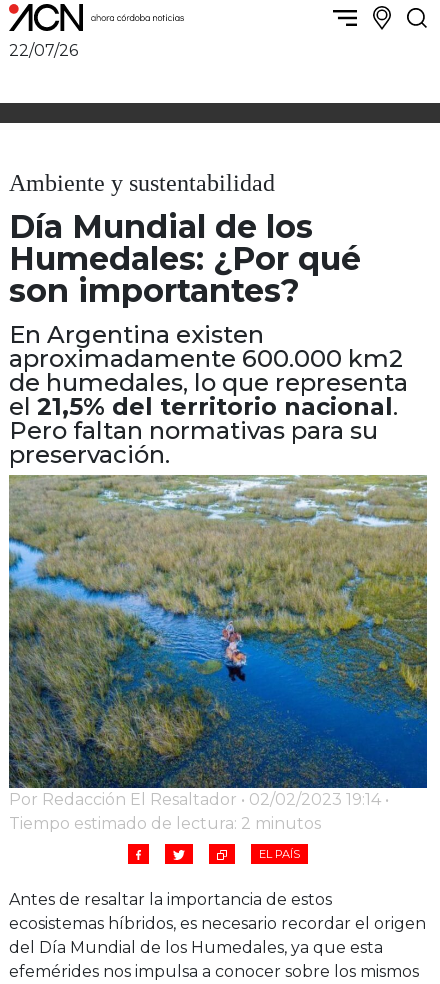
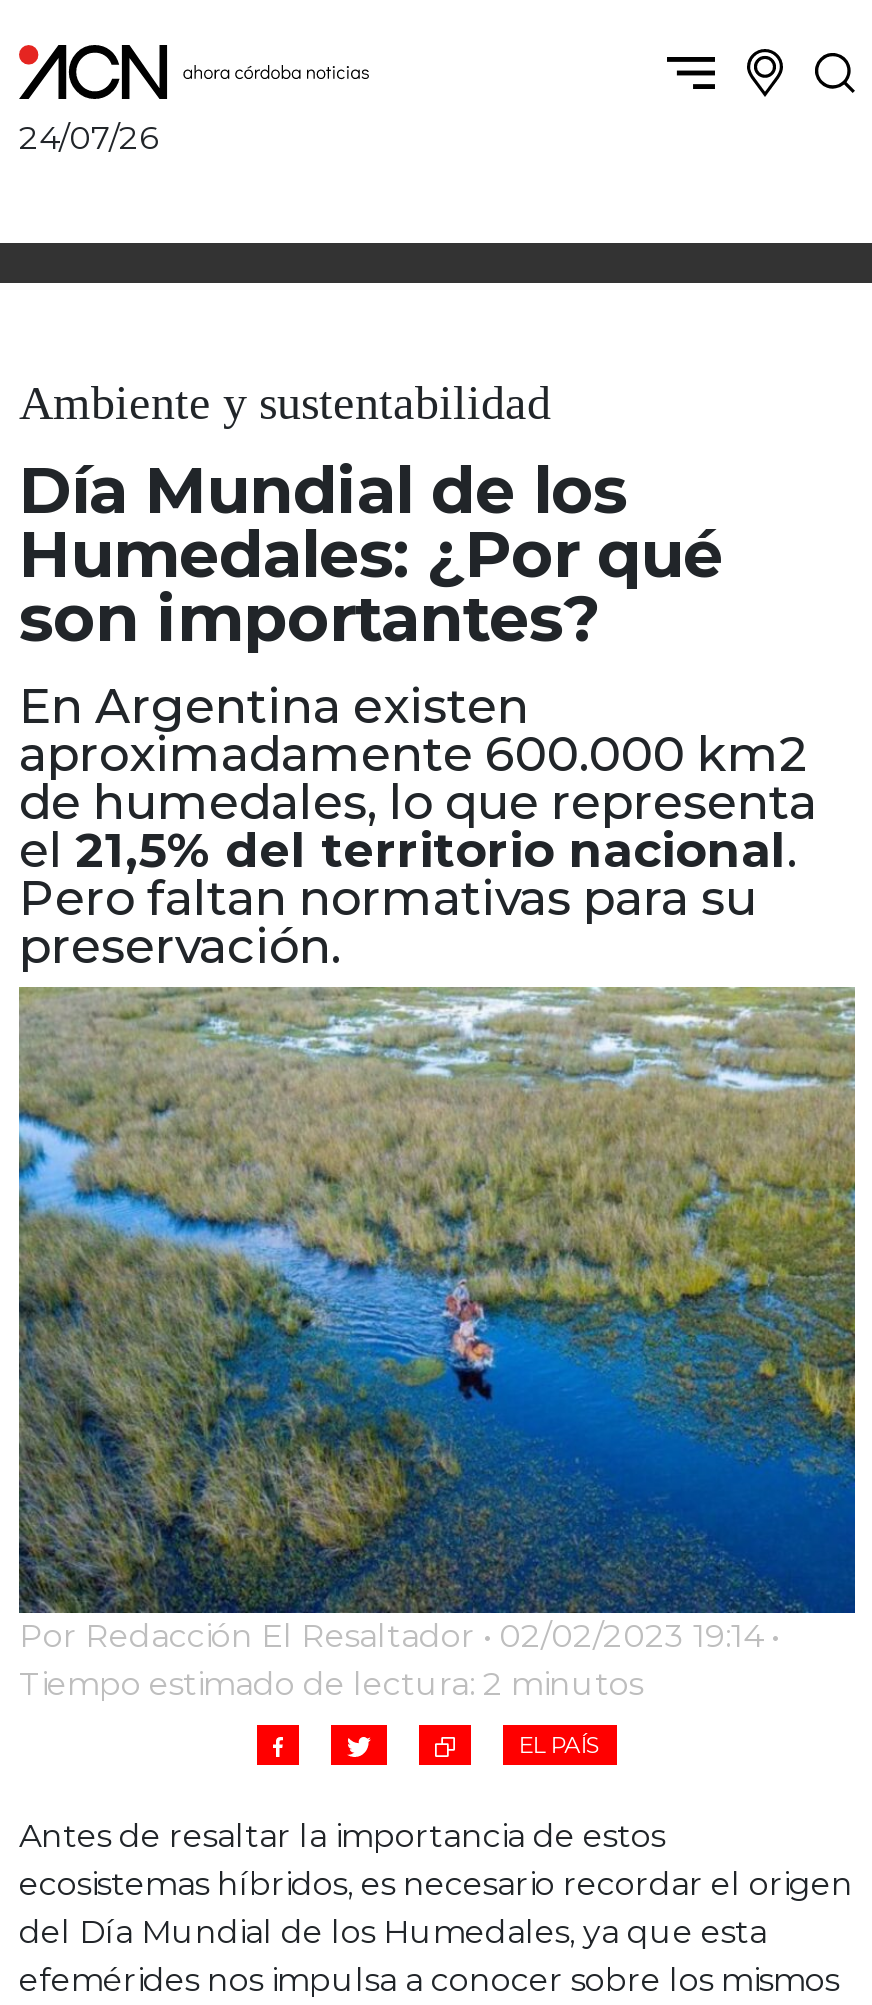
- 22/07/26
+ 24/07/26
